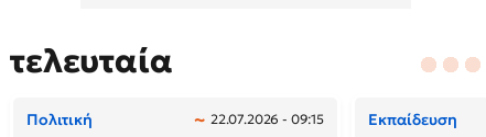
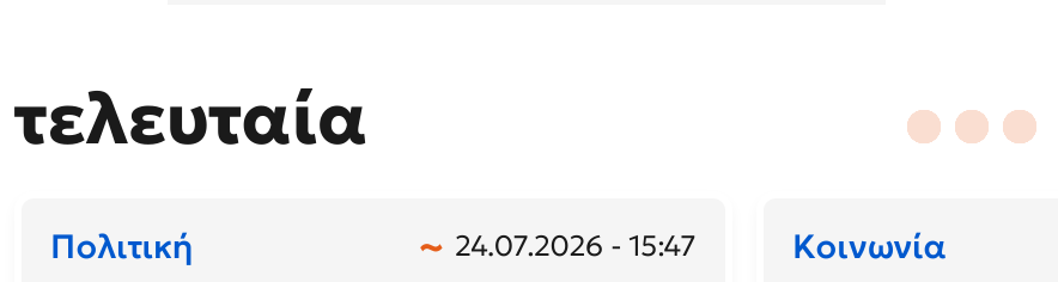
- 22.07.2026 - 09:15
+ 24.07.2026 - 15:47

- Εκπαίδευση
+ Κοινωνία
